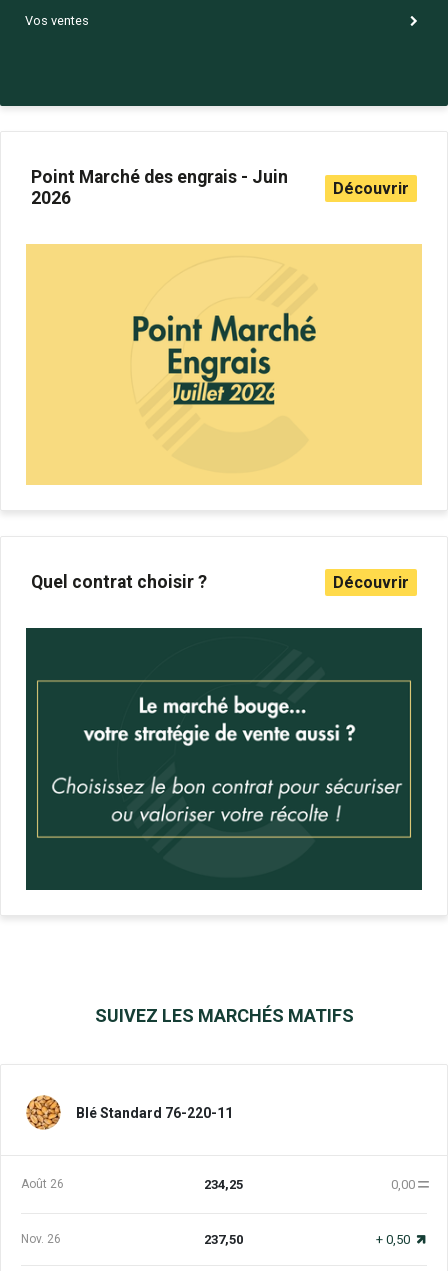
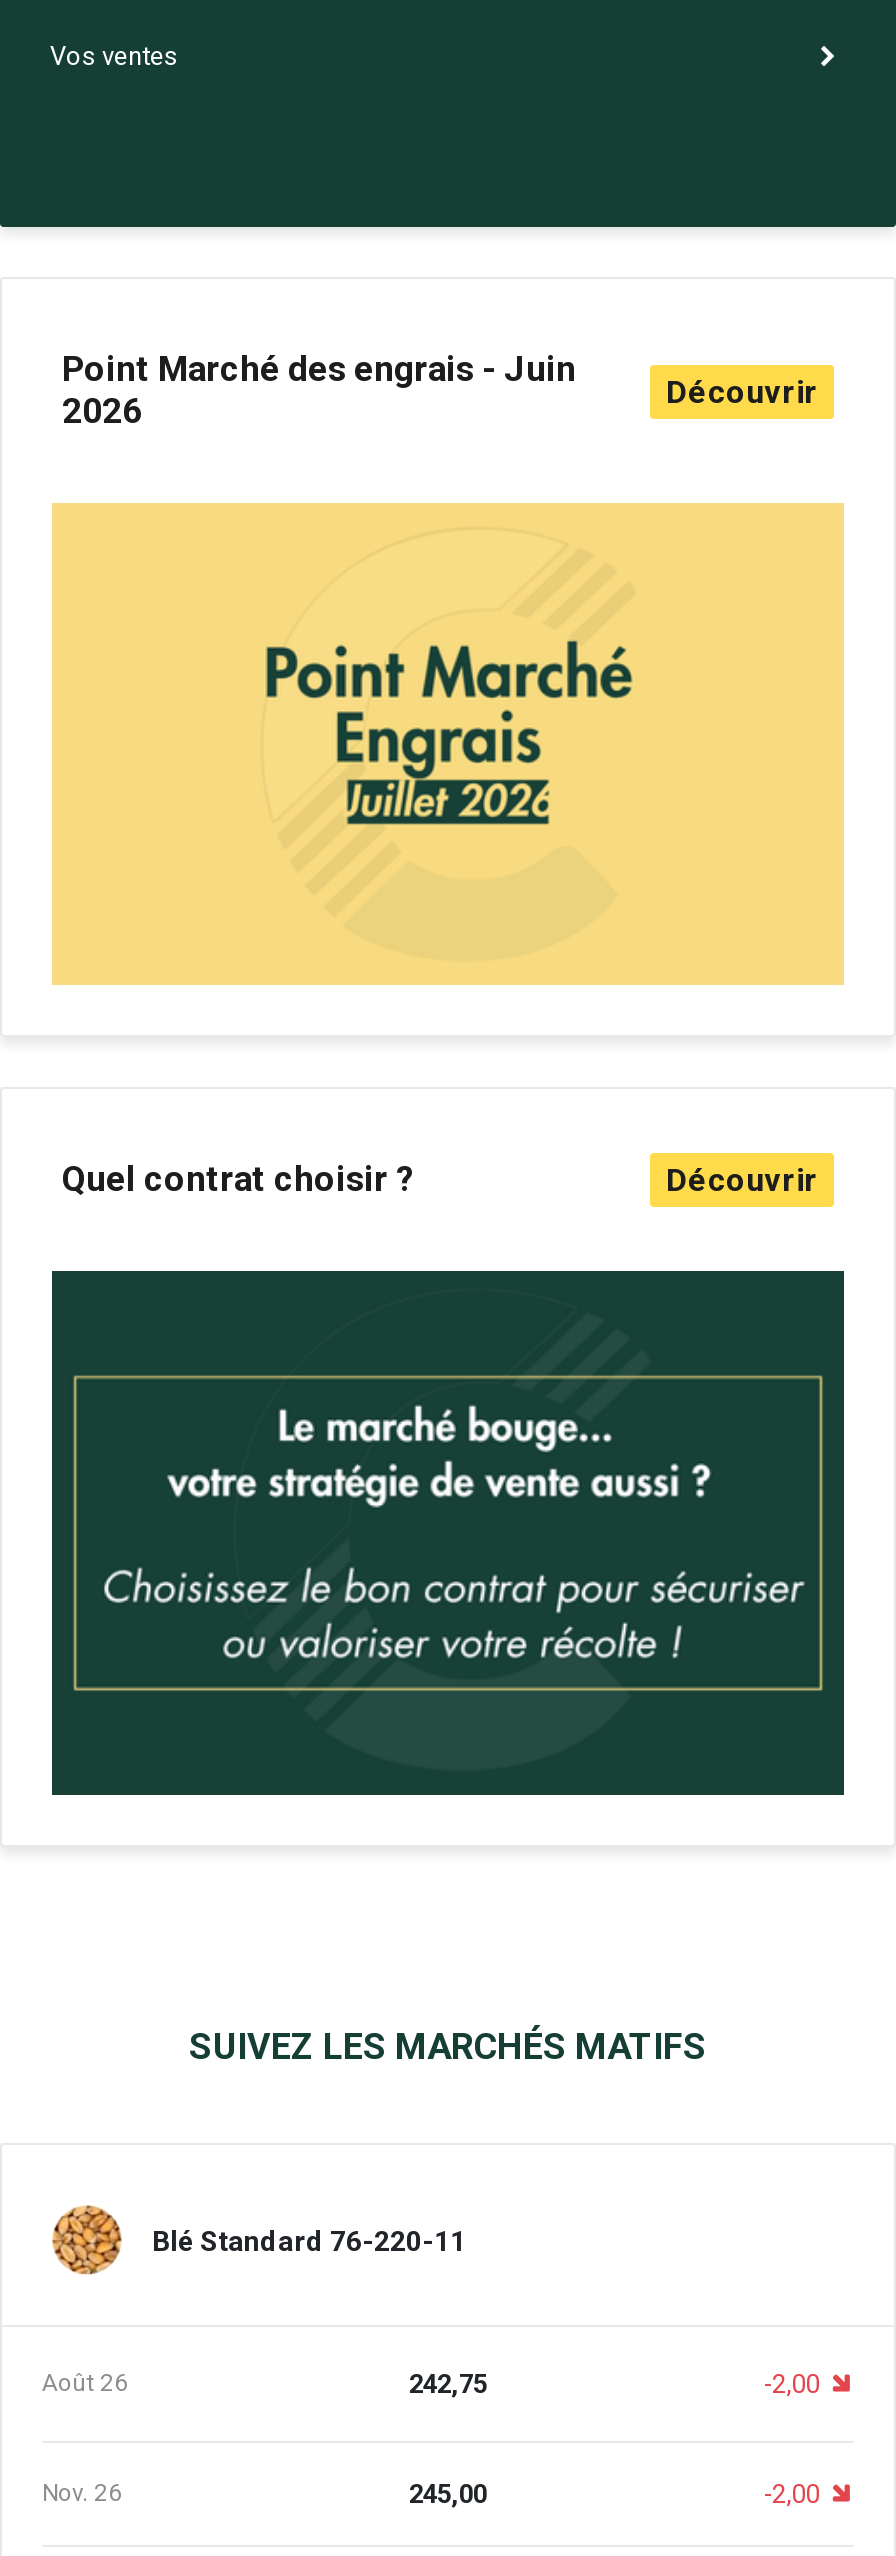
- 234,25
- 0,00 =
+ 242,75
+ -2,00

- 237,50
- + 0,50
+ 245,00
+ -2,00
